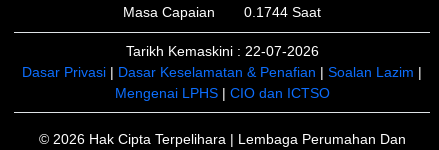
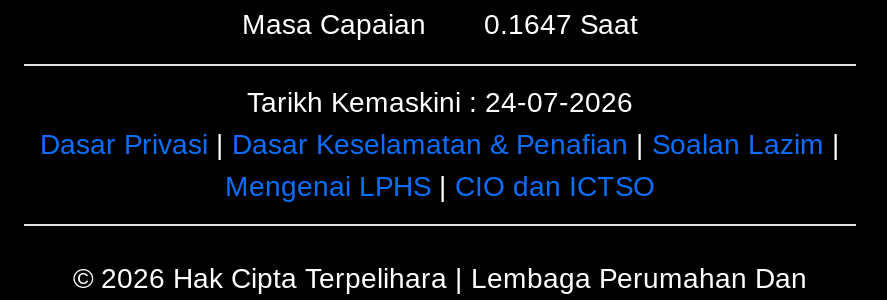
- Masa Capaian 0.1744 Saat
+ Masa Capaian 0.1647 Saat

- Tarikh Kemaskini : 22-07-2026
+ Tarikh Kemaskini : 24-07-2026
